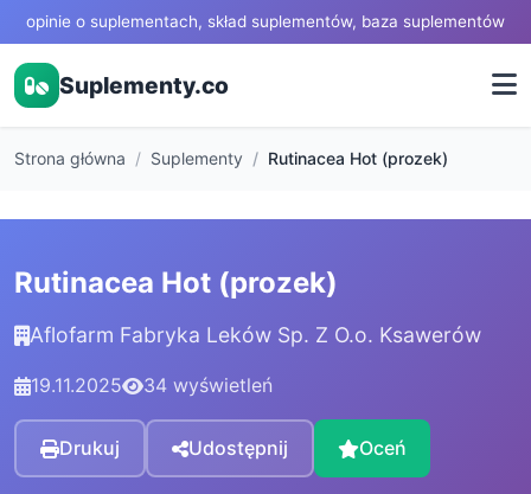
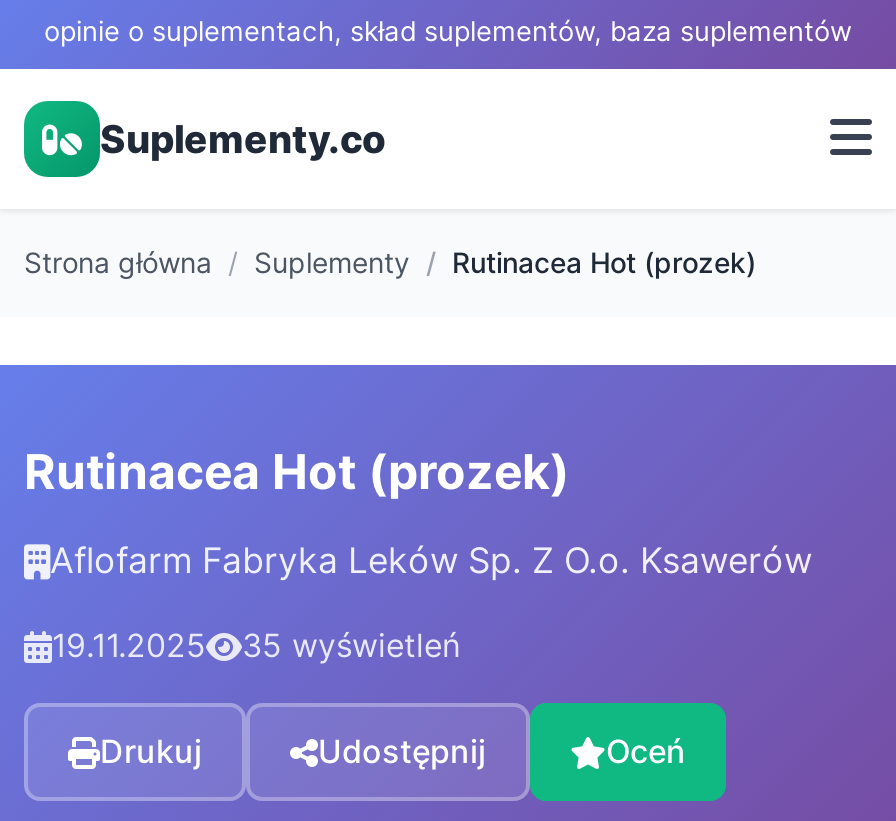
- 19.11.2025 34 wyświetleń
+ 19.11.2025 35 wyświetleń
